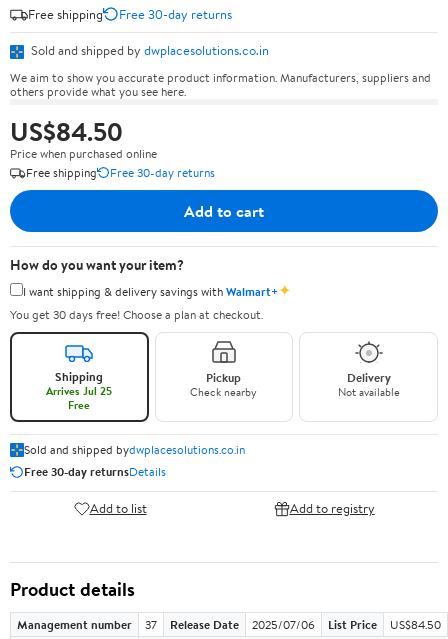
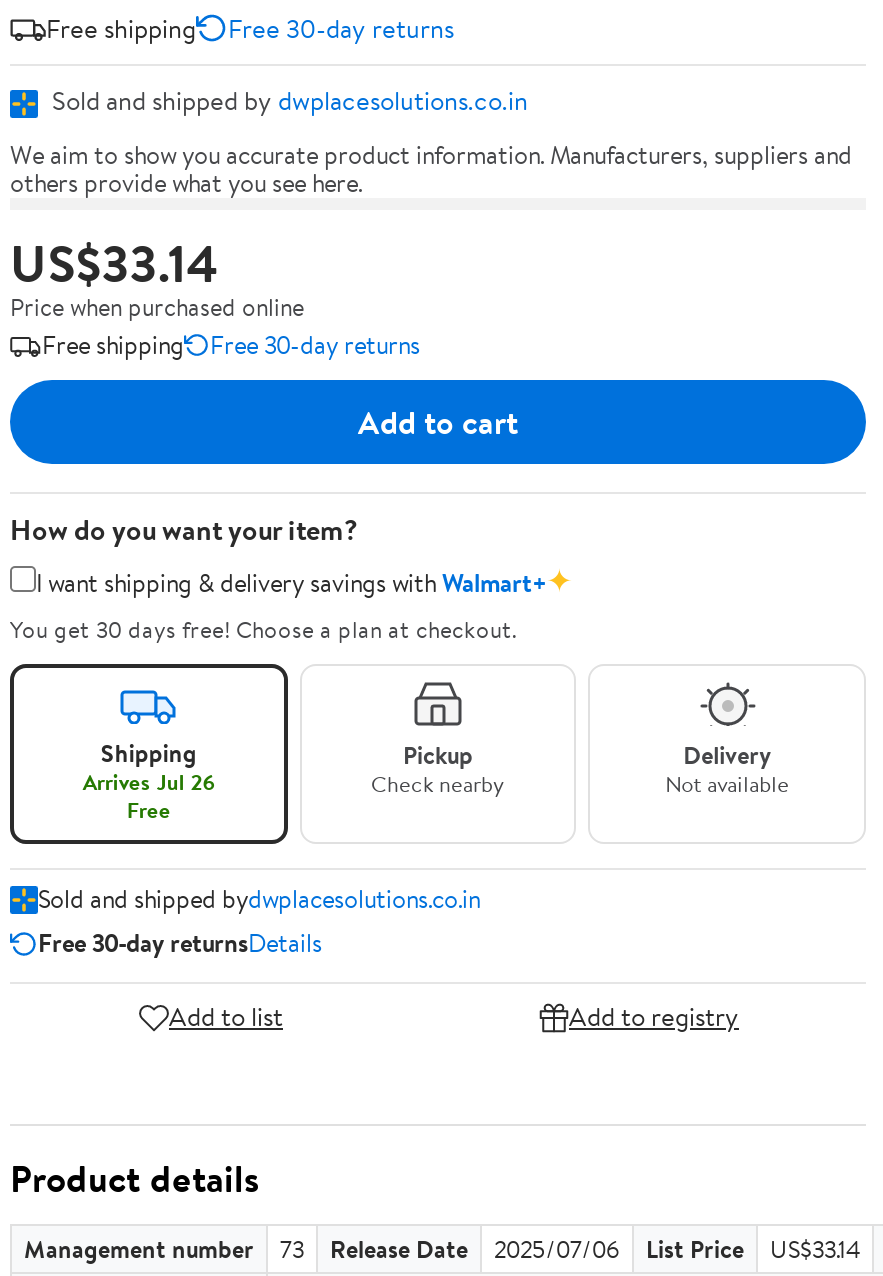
- US$84.50
+ US$33.14

- Arrives Jul 25
+ Arrives Jul 26

- 37
+ 73

- US$84.50
+ US$33.14
